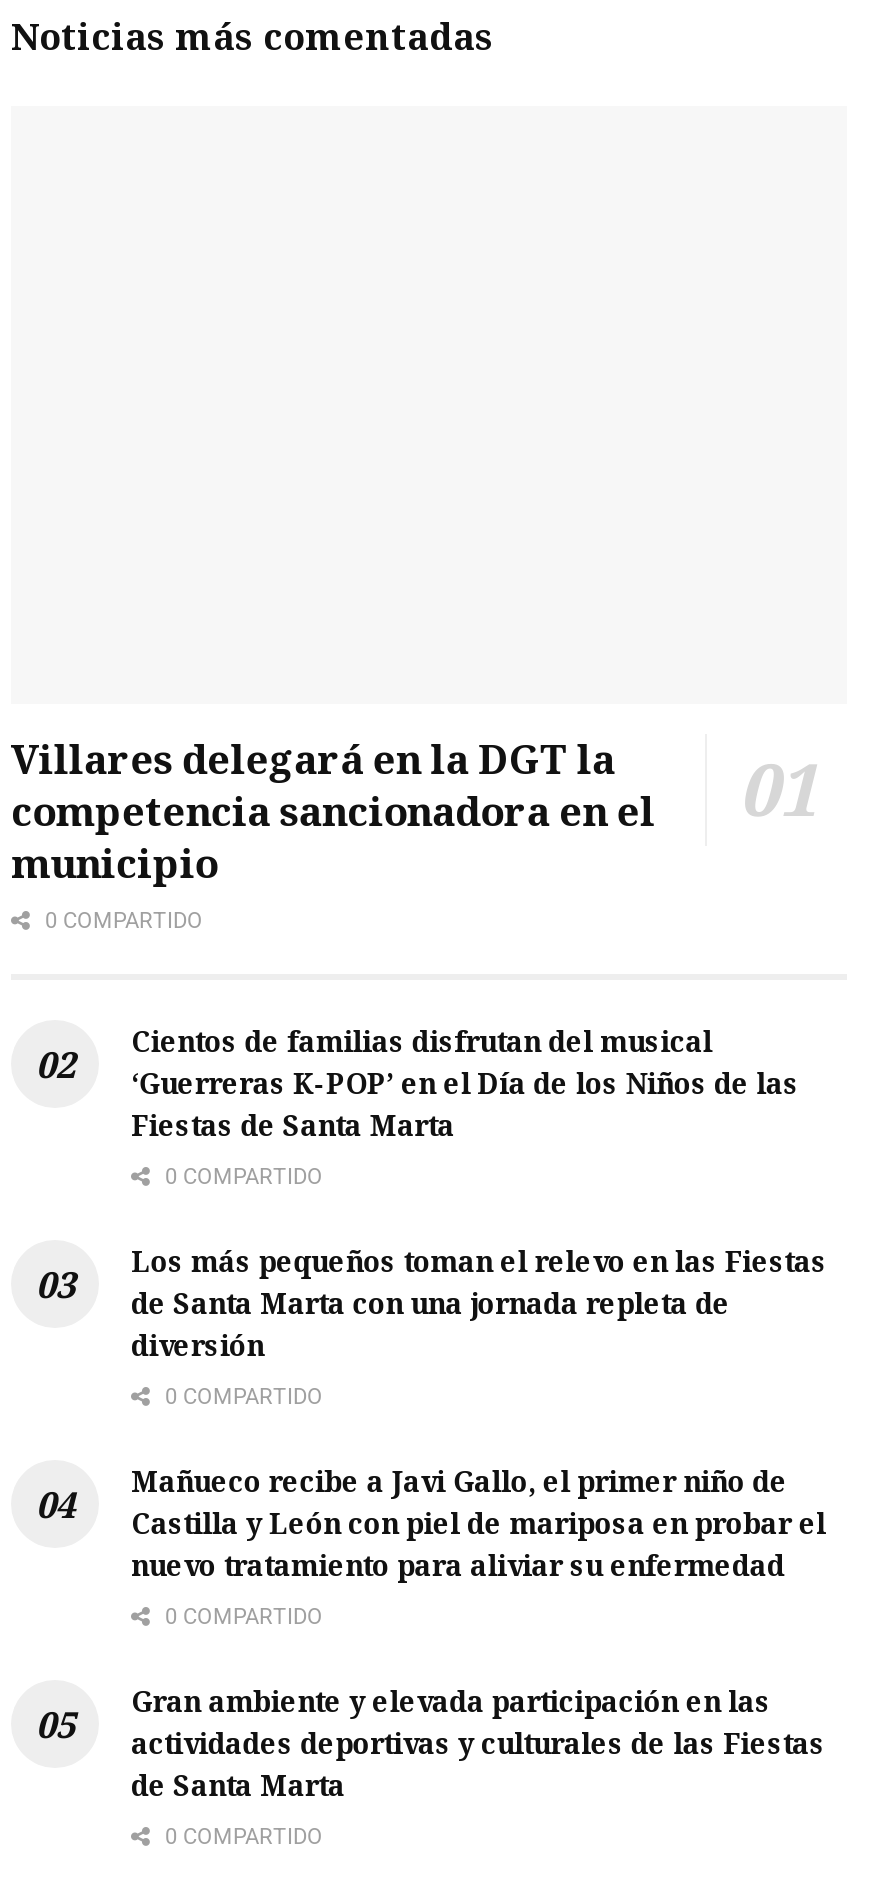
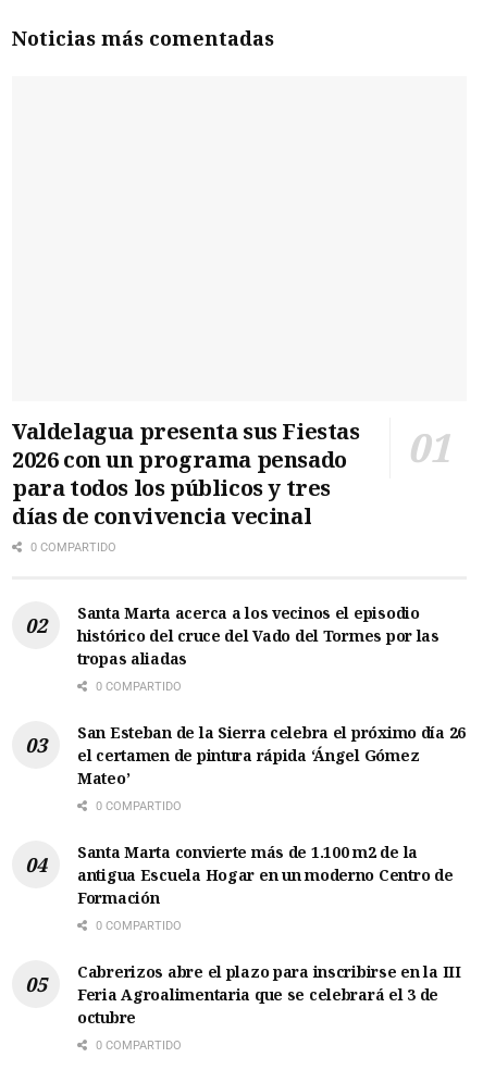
- Villares delegará en la DGT la
- competencia sancionadora en el
- municipio
+ Valdelagua presenta sus Fiestas
+ 2026 con un programa pensado
+ para todos los públicos y tres
+ días de convivencia vecinal

- Cientos de familias disfrutan del musical
- ‘Guerreras K-POP’ en el Día de los Niños de las
- Fiestas de Santa Marta
+ Santa Marta acerca a los vecinos el episodio
+ histórico del cruce del Vado del Tormes por las
+ tropas aliadas

- Los más pequeños toman el relevo en las Fiestas
- de Santa Marta con una jornada repleta de
- diversión
+ San Esteban de la Sierra celebra el próximo día 26
+ el certamen de pintura rápida ‘Ángel Gómez
+ Mateo’

- Mañueco recibe a Javi Gallo, el primer niño de
- Castilla y León con piel de mariposa en probar el
- nuevo tratamiento para aliviar su enfermedad
+ Santa Marta convierte más de 1.100 m2 de la
+ antigua Escuela Hogar en un moderno Centro de
+ Formación

- Gran ambiente y elevada participación en las
- actividades deportivas y culturales de las Fiestas
- de Santa Marta
+ Cabrerizos abre el plazo para inscribirse en la III
+ Feria Agroalimentaria que se celebrará el 3 de
+ octubre
